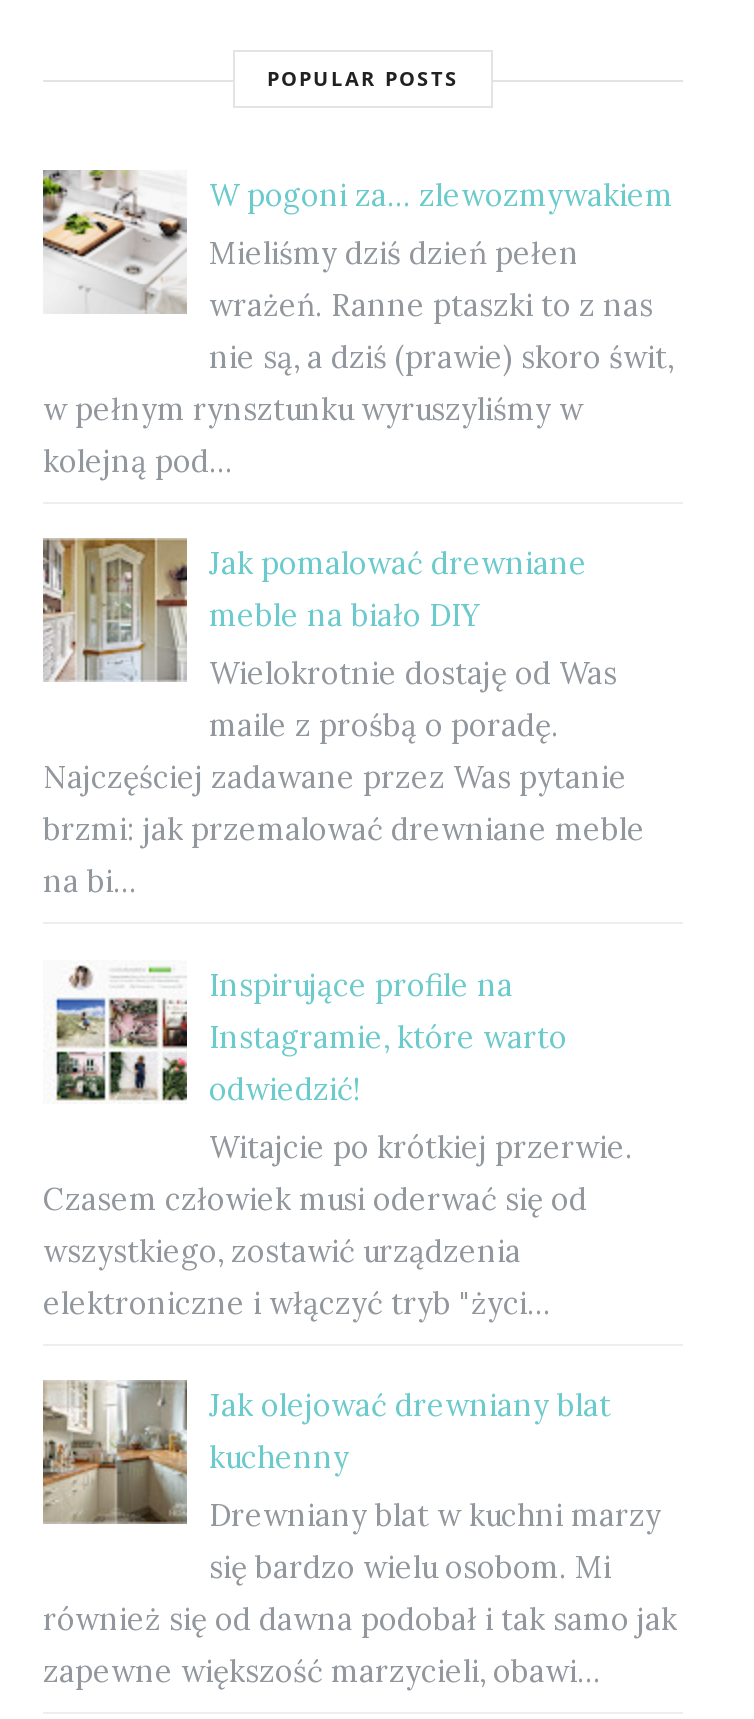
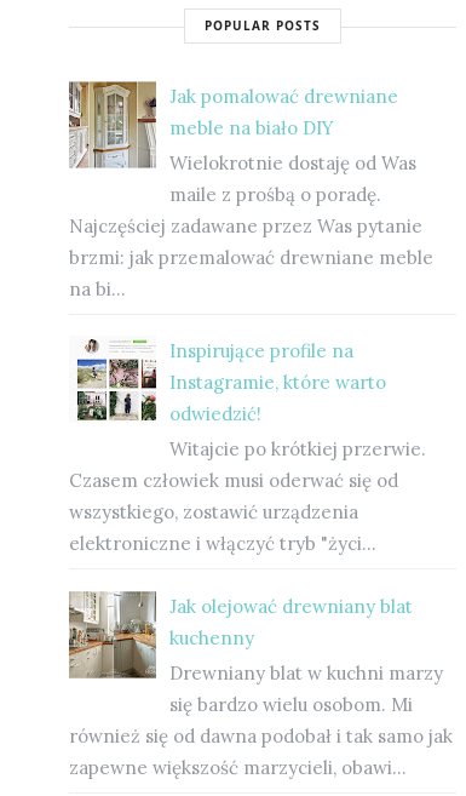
- [image]
- W pogoni za... zlewozmywakiem
- Mieliśmy dziś dzień pełen
- wrażeń. Ranne ptaszki to z nas
- nie są, a dziś (prawie) skoro świt,
- w pełnym rynsztunku wyruszyliśmy w
- kolejną pod...
